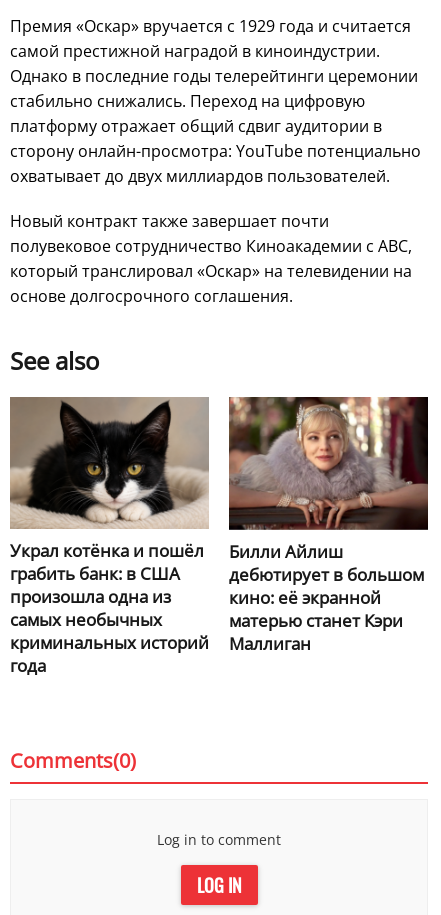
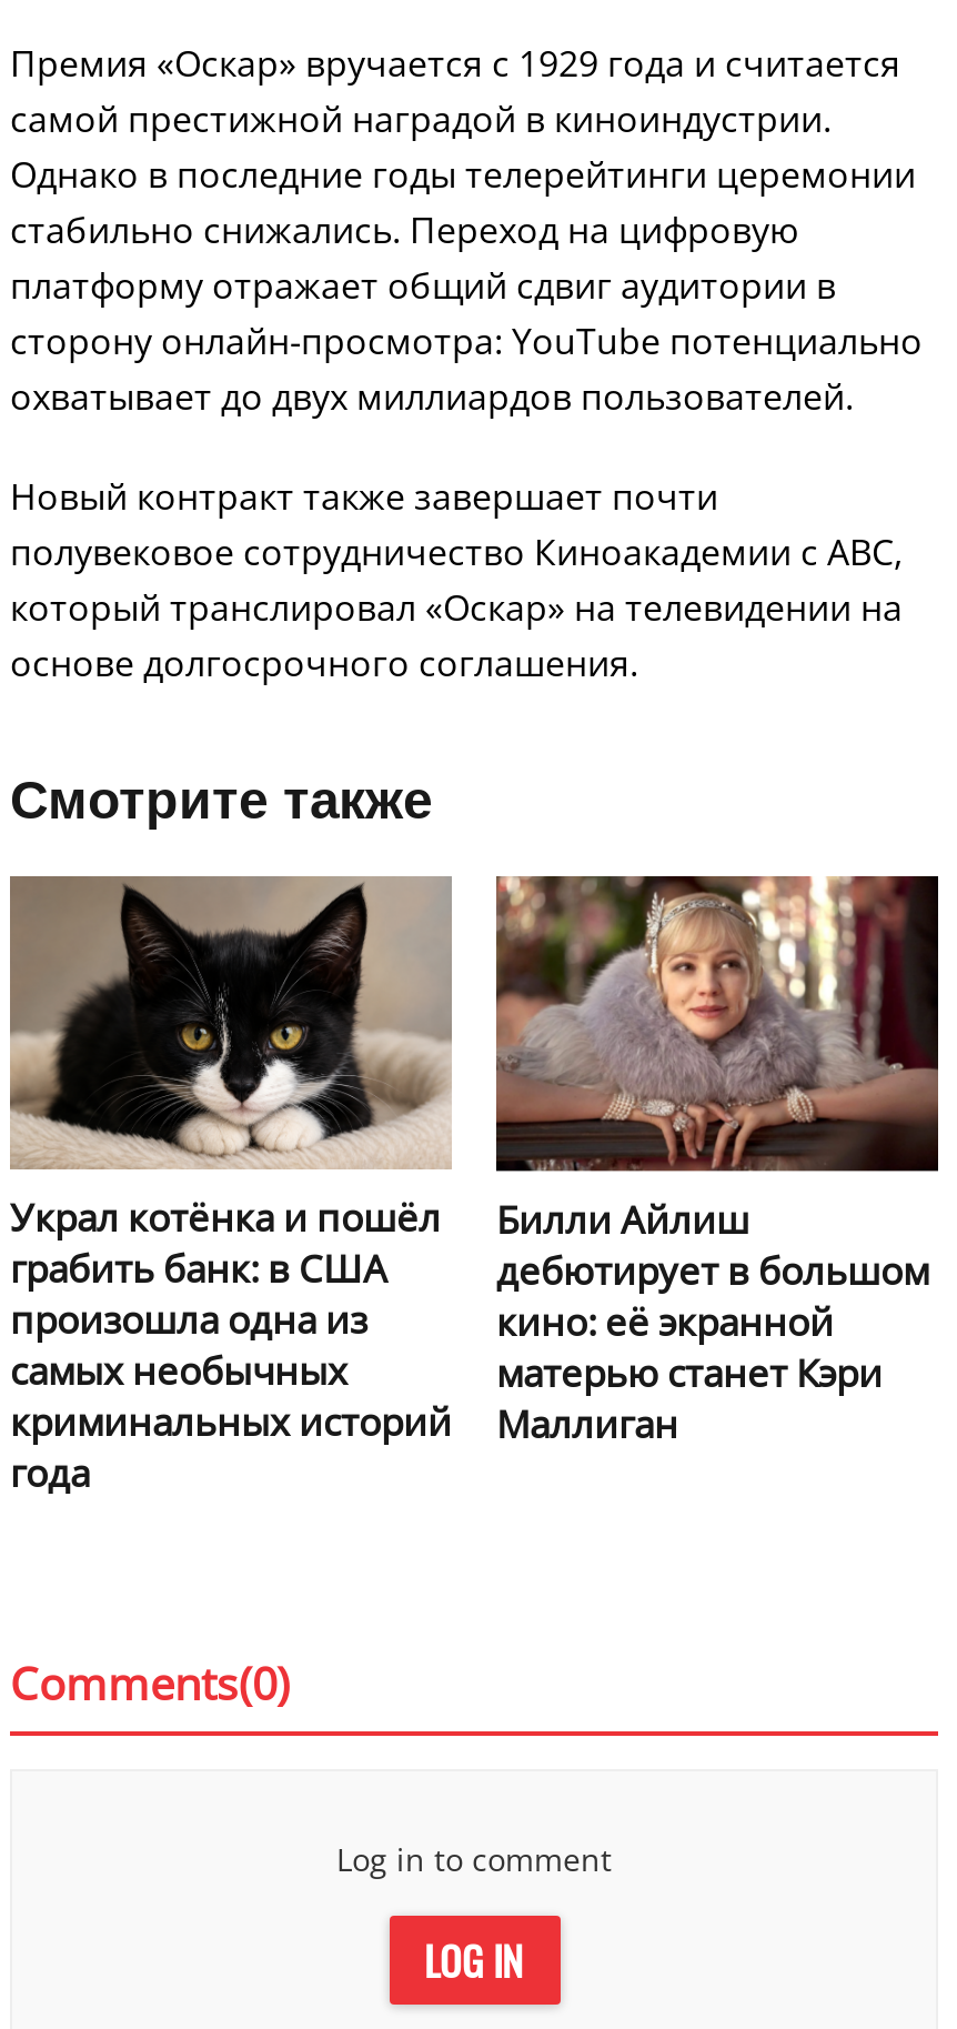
- See also
+ Смотрите также
